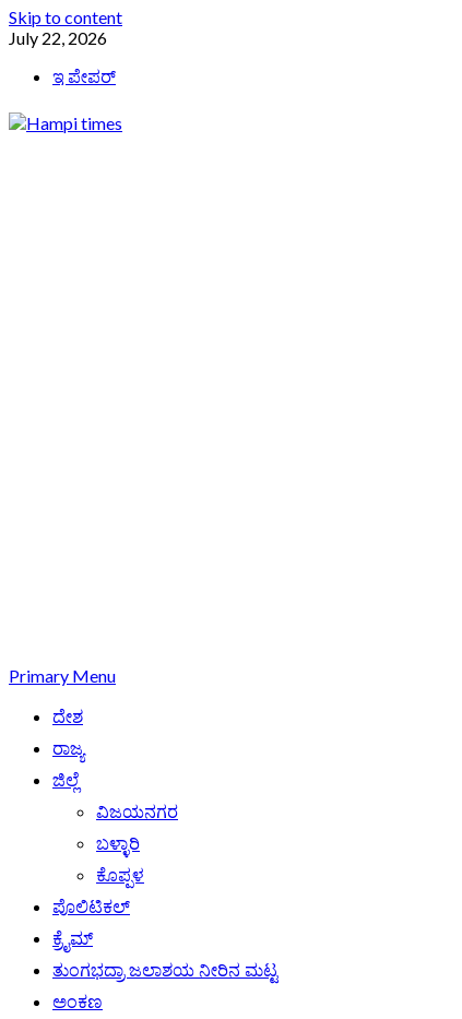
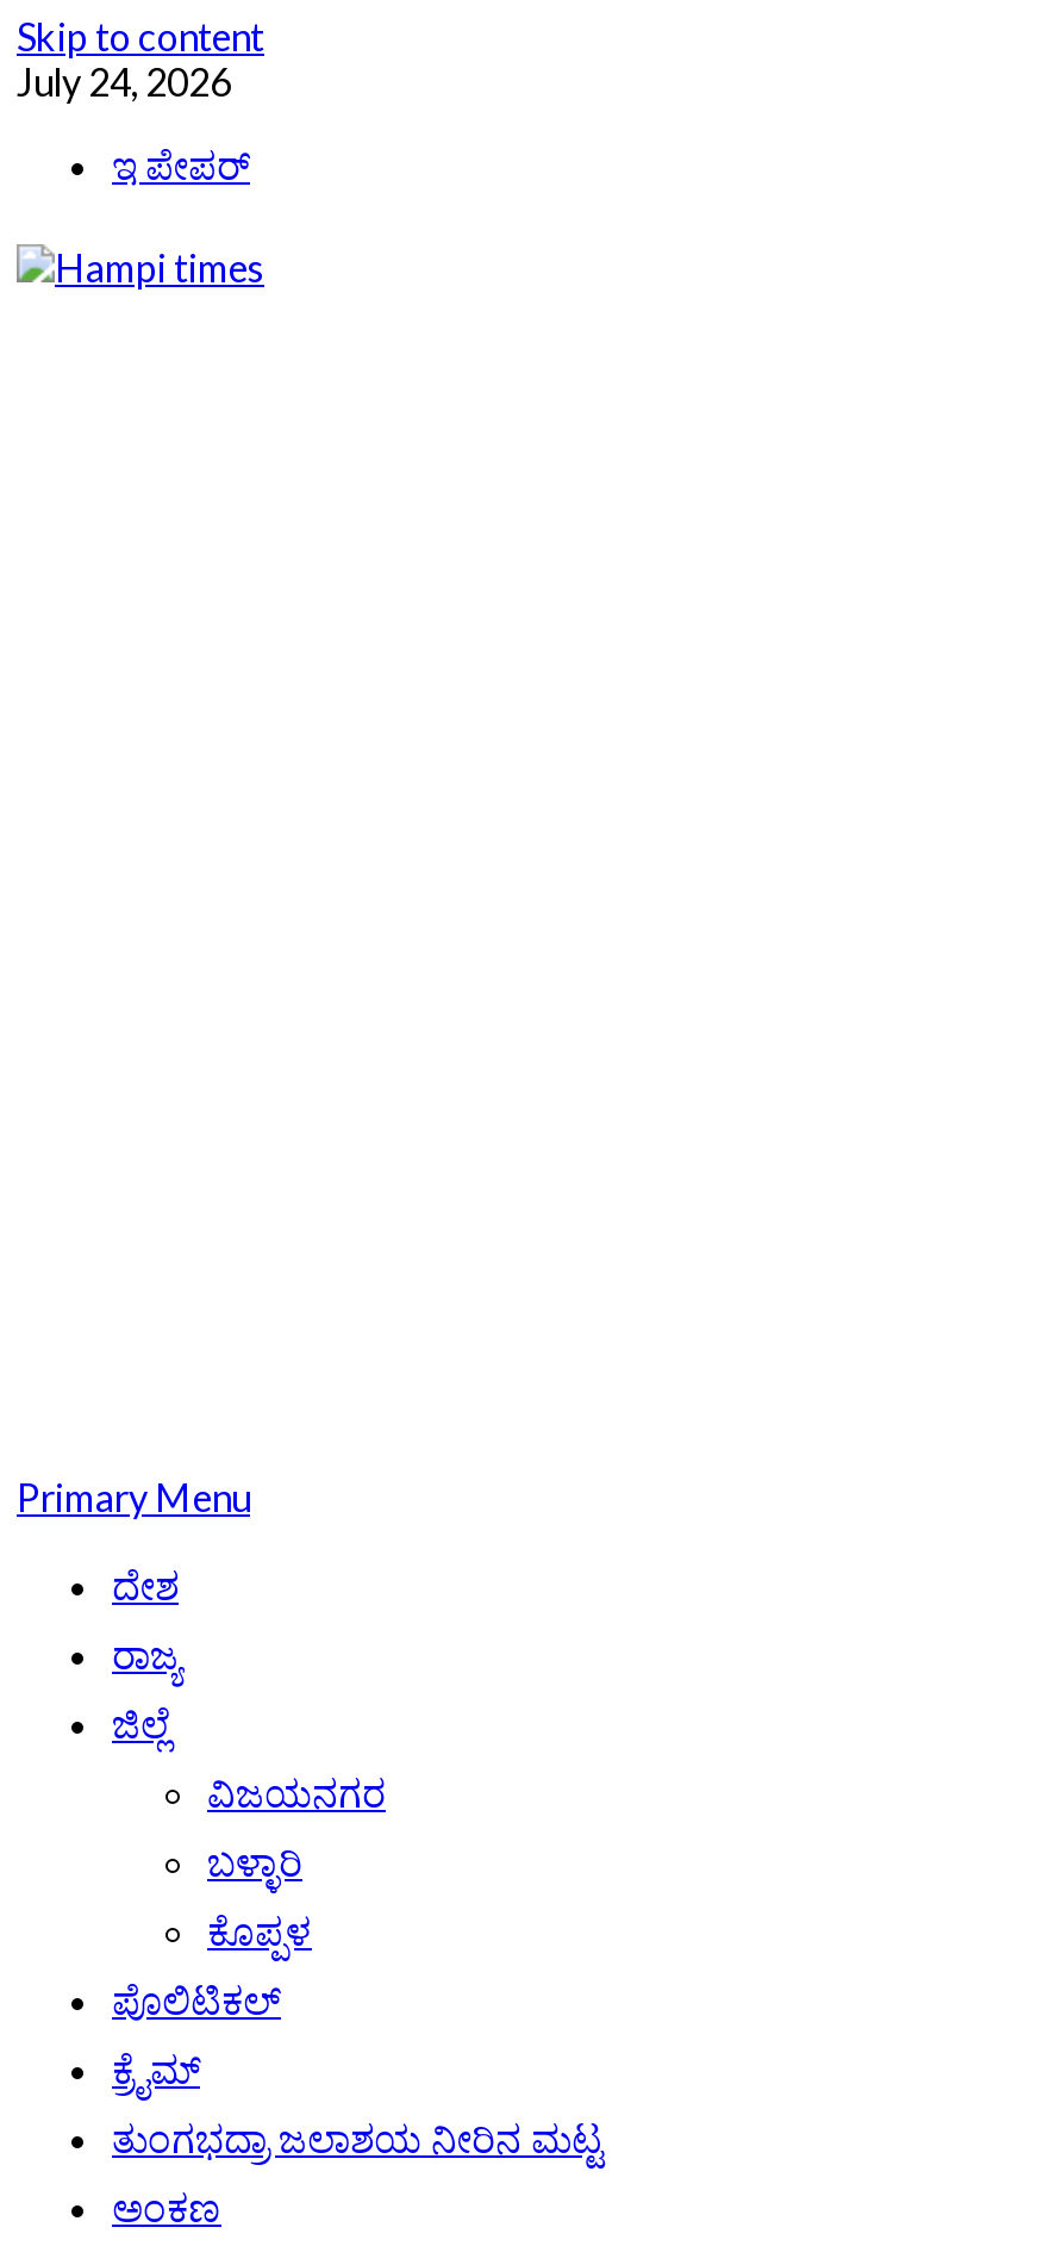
- July 22, 2026
+ July 24, 2026
